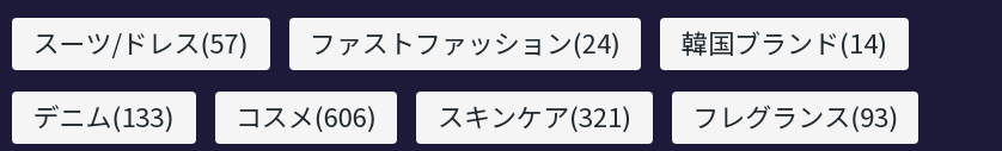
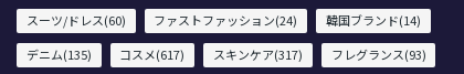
- スーツ/ドレス(57)
+ スーツ/ドレス(60)

- デニム(133)
+ デニム(135)

- コスメ(606)
+ コスメ(617)

- スキンケア(321)
+ スキンケア(317)
